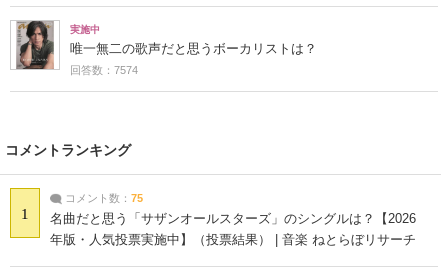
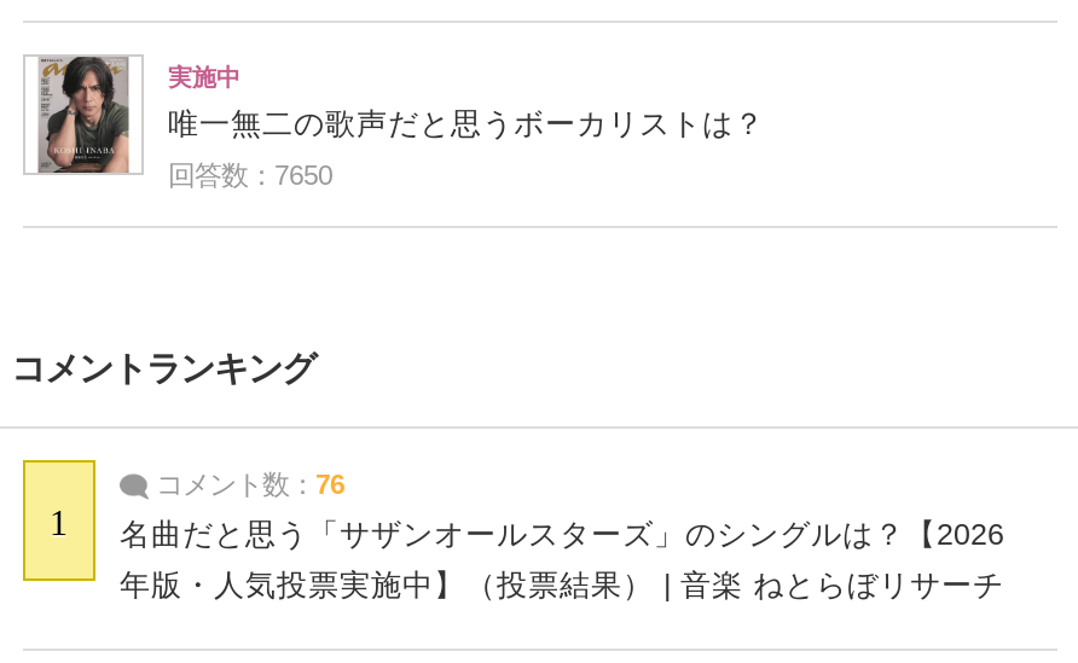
- 回答数：7574
+ 回答数：7650

- コメント数：75
+ コメント数：76
